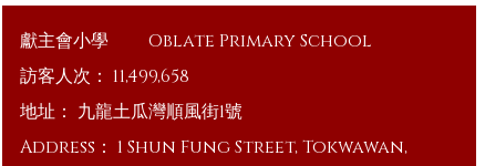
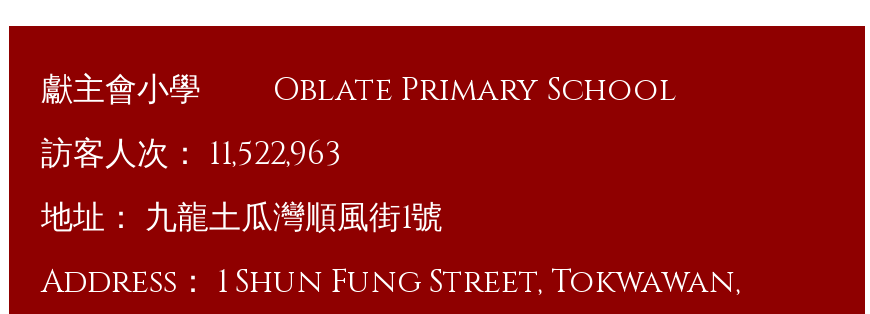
- 訪客人次： 11,499,658
+ 訪客人次： 11,522,963
